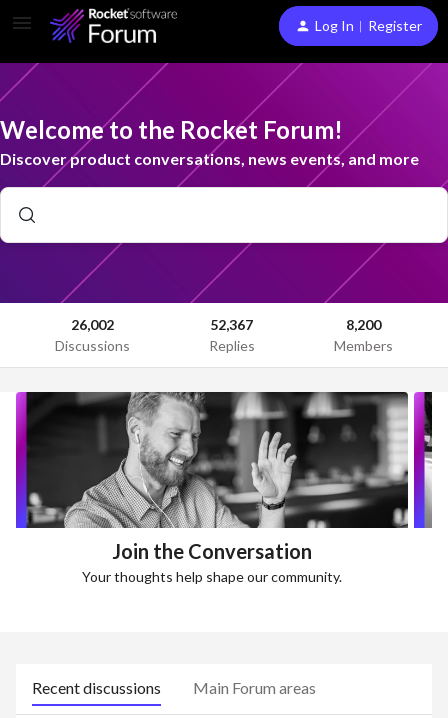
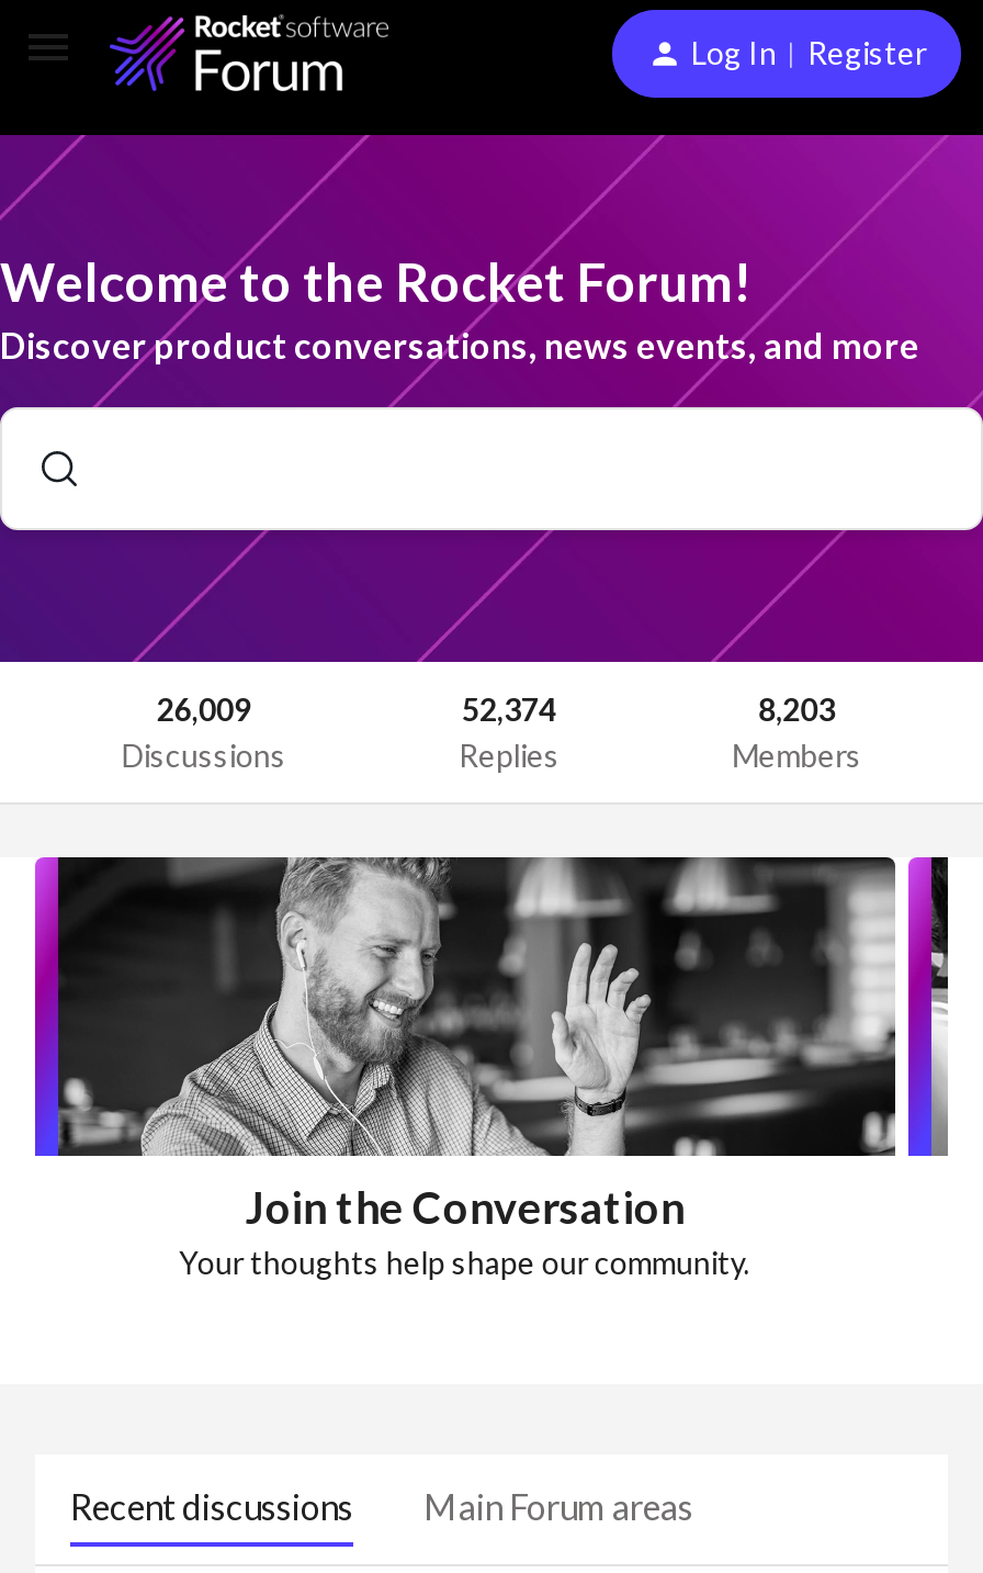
- 26,002
+ 26,009

- 52,367
+ 52,374

- 8,200
+ 8,203
